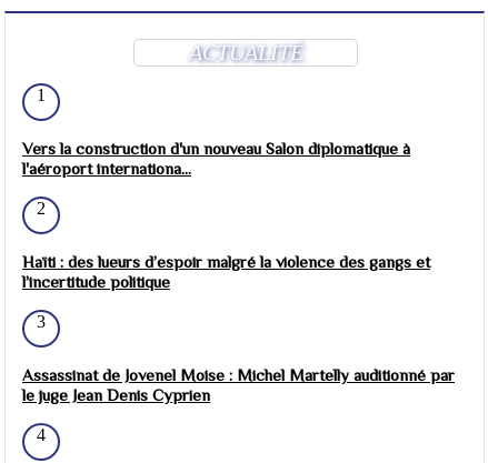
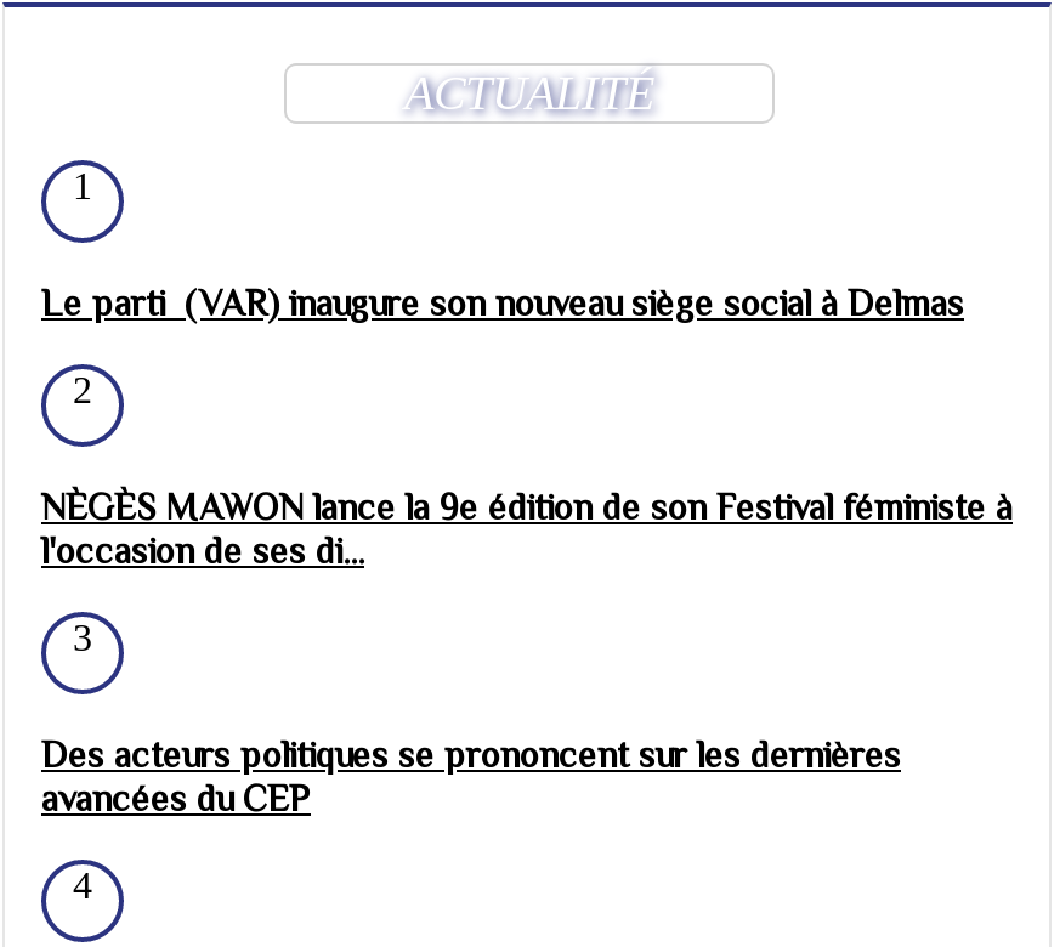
- Vers la construction d'un nouveau Salon diplomatique à
- l'aéroport internationa...
+ Le parti (VAR) inaugure son nouveau siège social à Delmas

- Haïti : des lueurs d’espoir malgré la violence des gangs et
- l’incertitude politique
+ NÈGÈS MAWON lance la 9e édition de son Festival féministe à
+ l'occasion de ses di...

- Assassinat de Jovenel Moise : Michel Martelly auditionné par
- le juge Jean Denis Cyprien
+ Des acteurs politiques se prononcent sur les dernières
+ avancées du CEP
